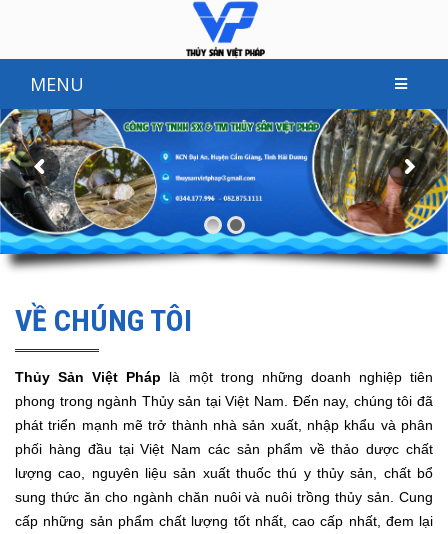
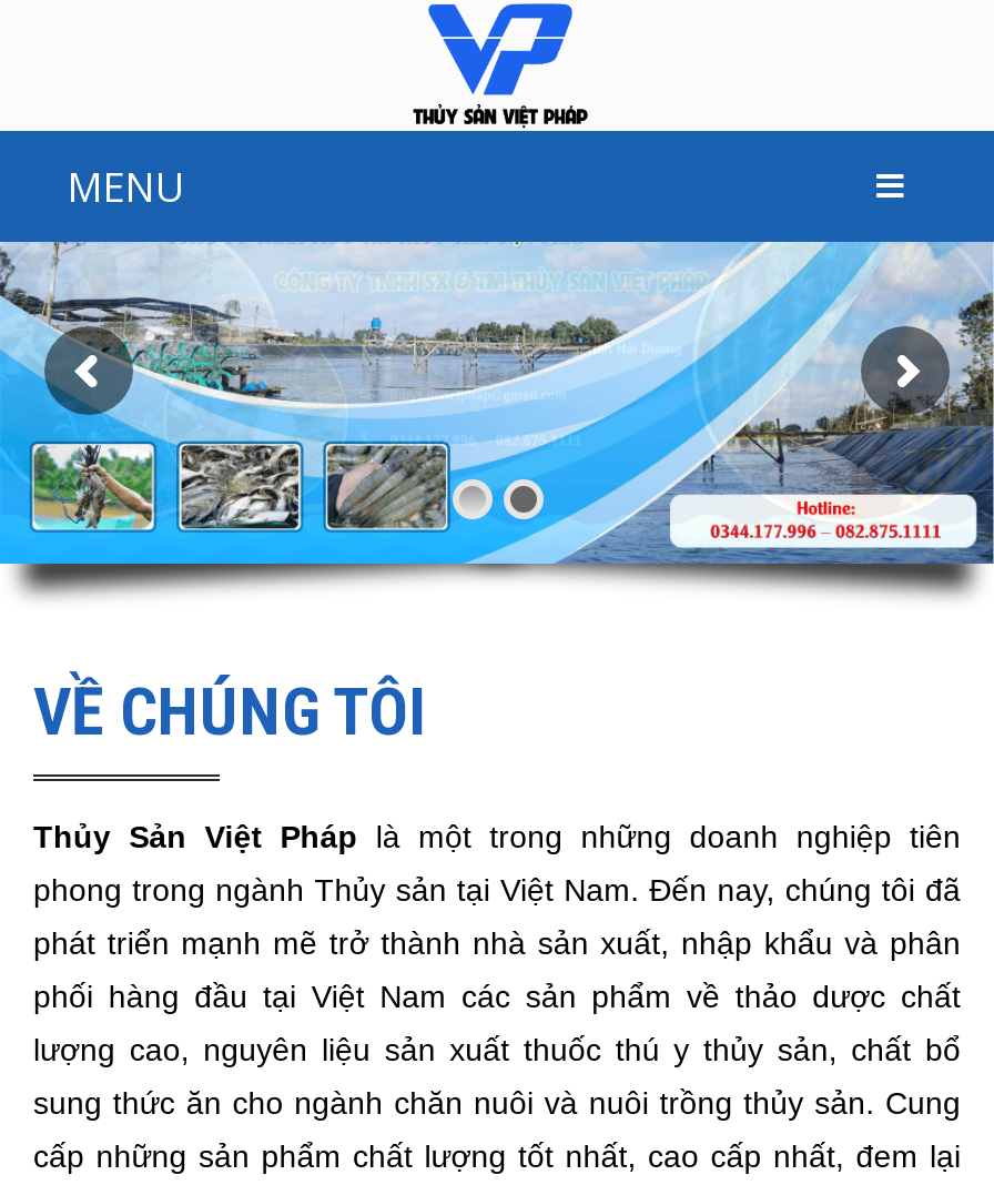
- [image]
+ [image]
